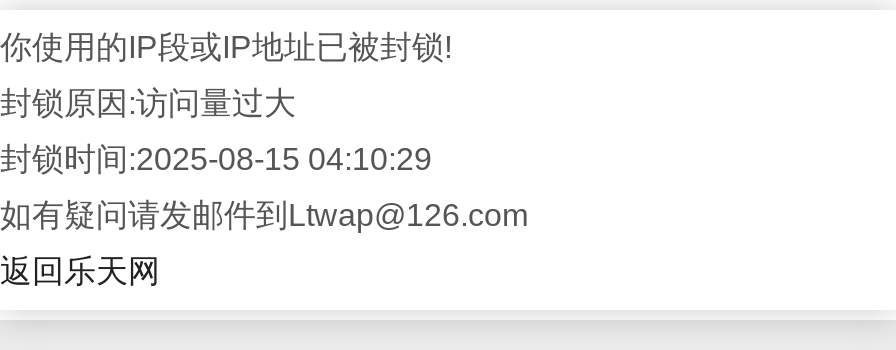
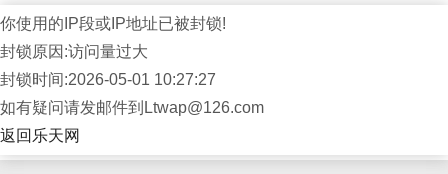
- 封锁时间:2025-08-15 04:10:29
+ 封锁时间:2026-05-01 10:27:27
